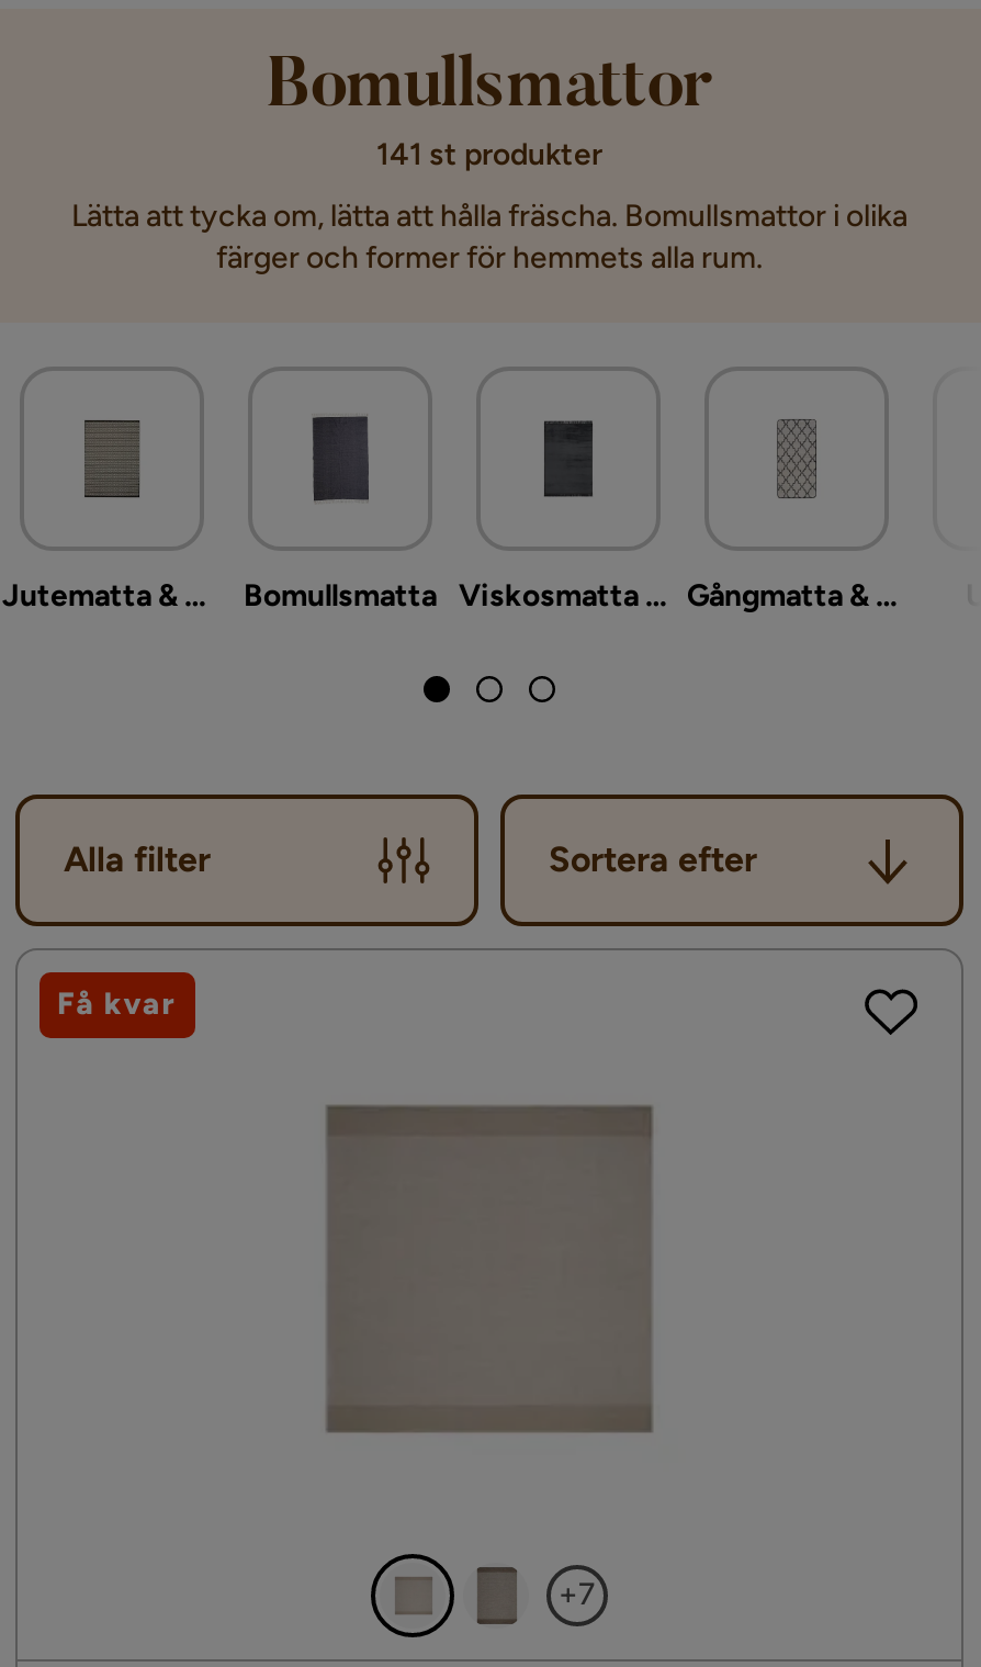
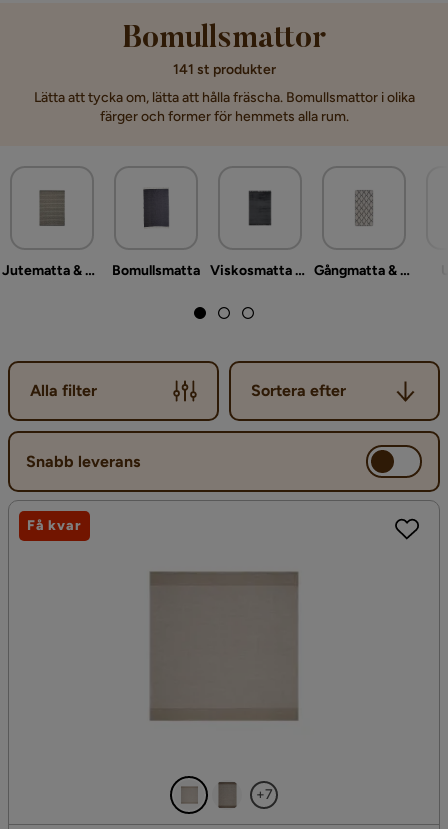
+ Snabb leverans
